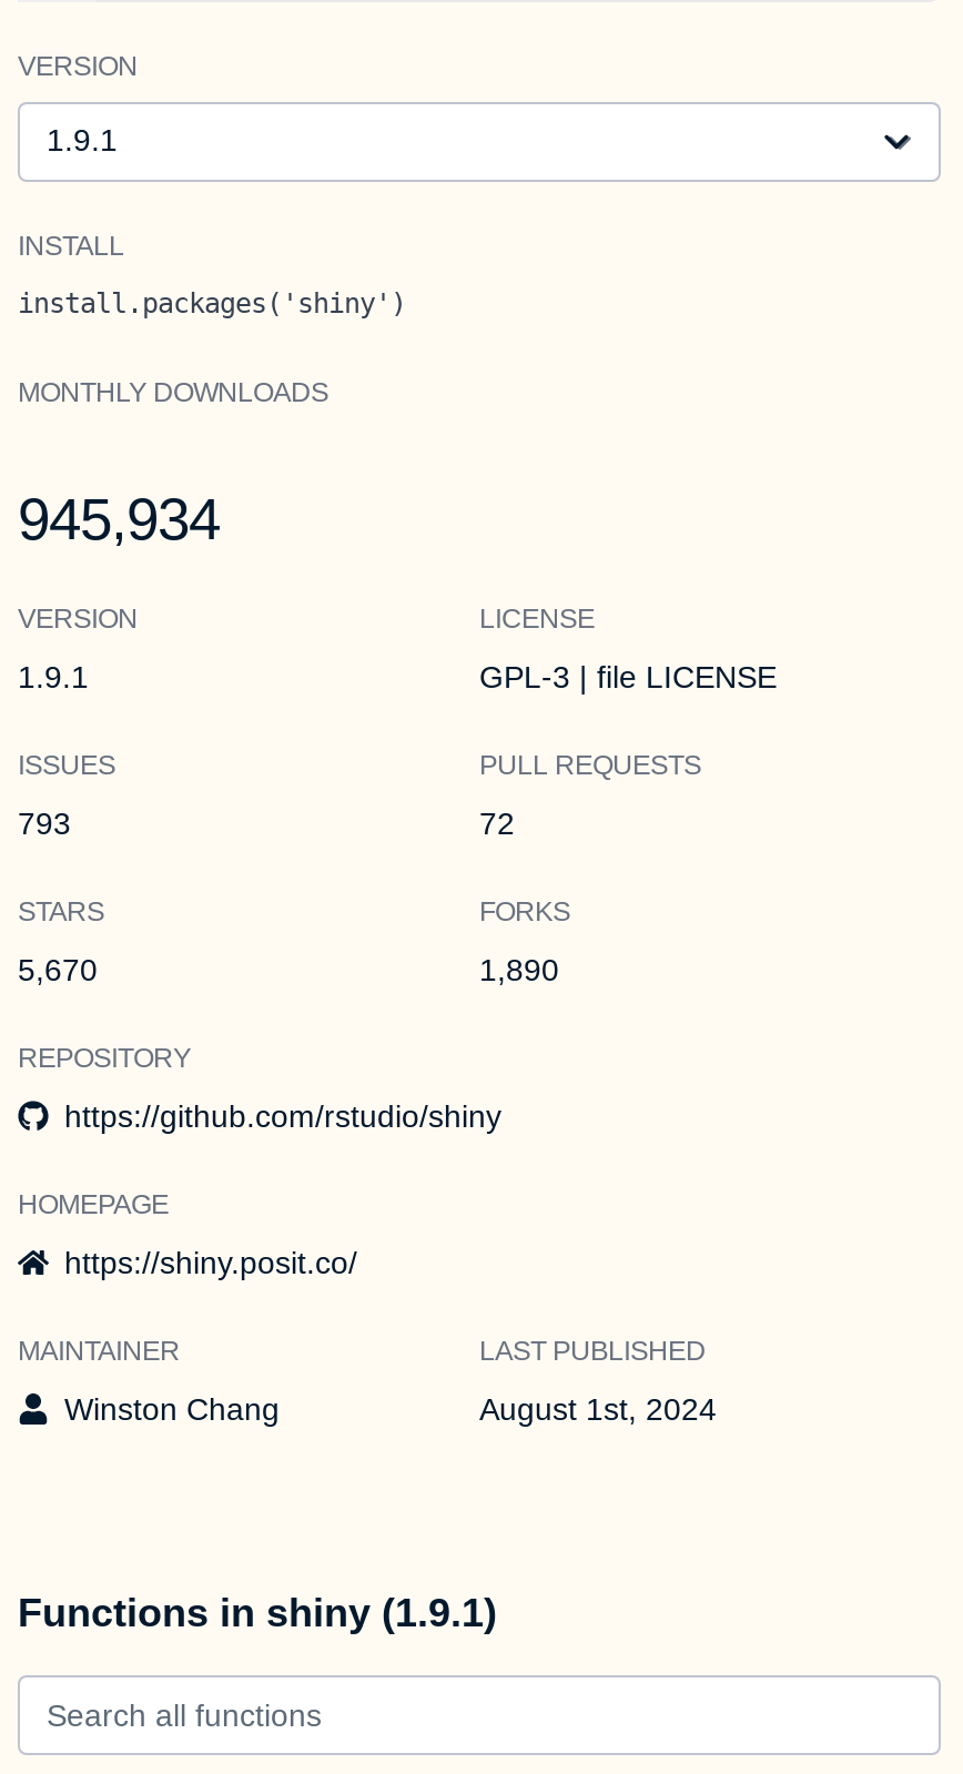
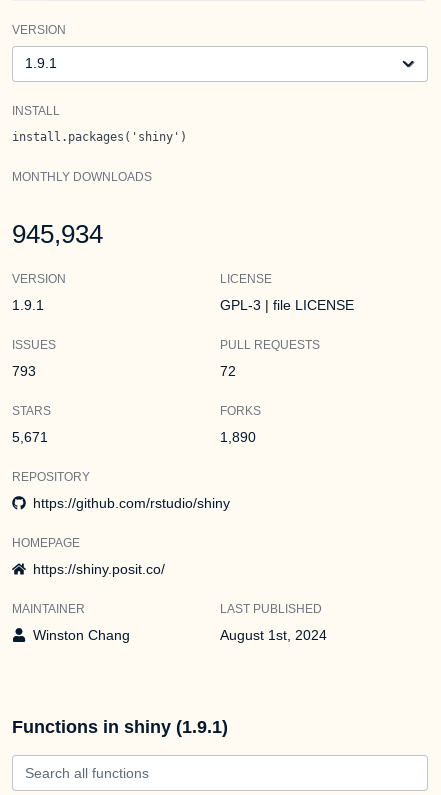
- 5,670
+ 5,671
